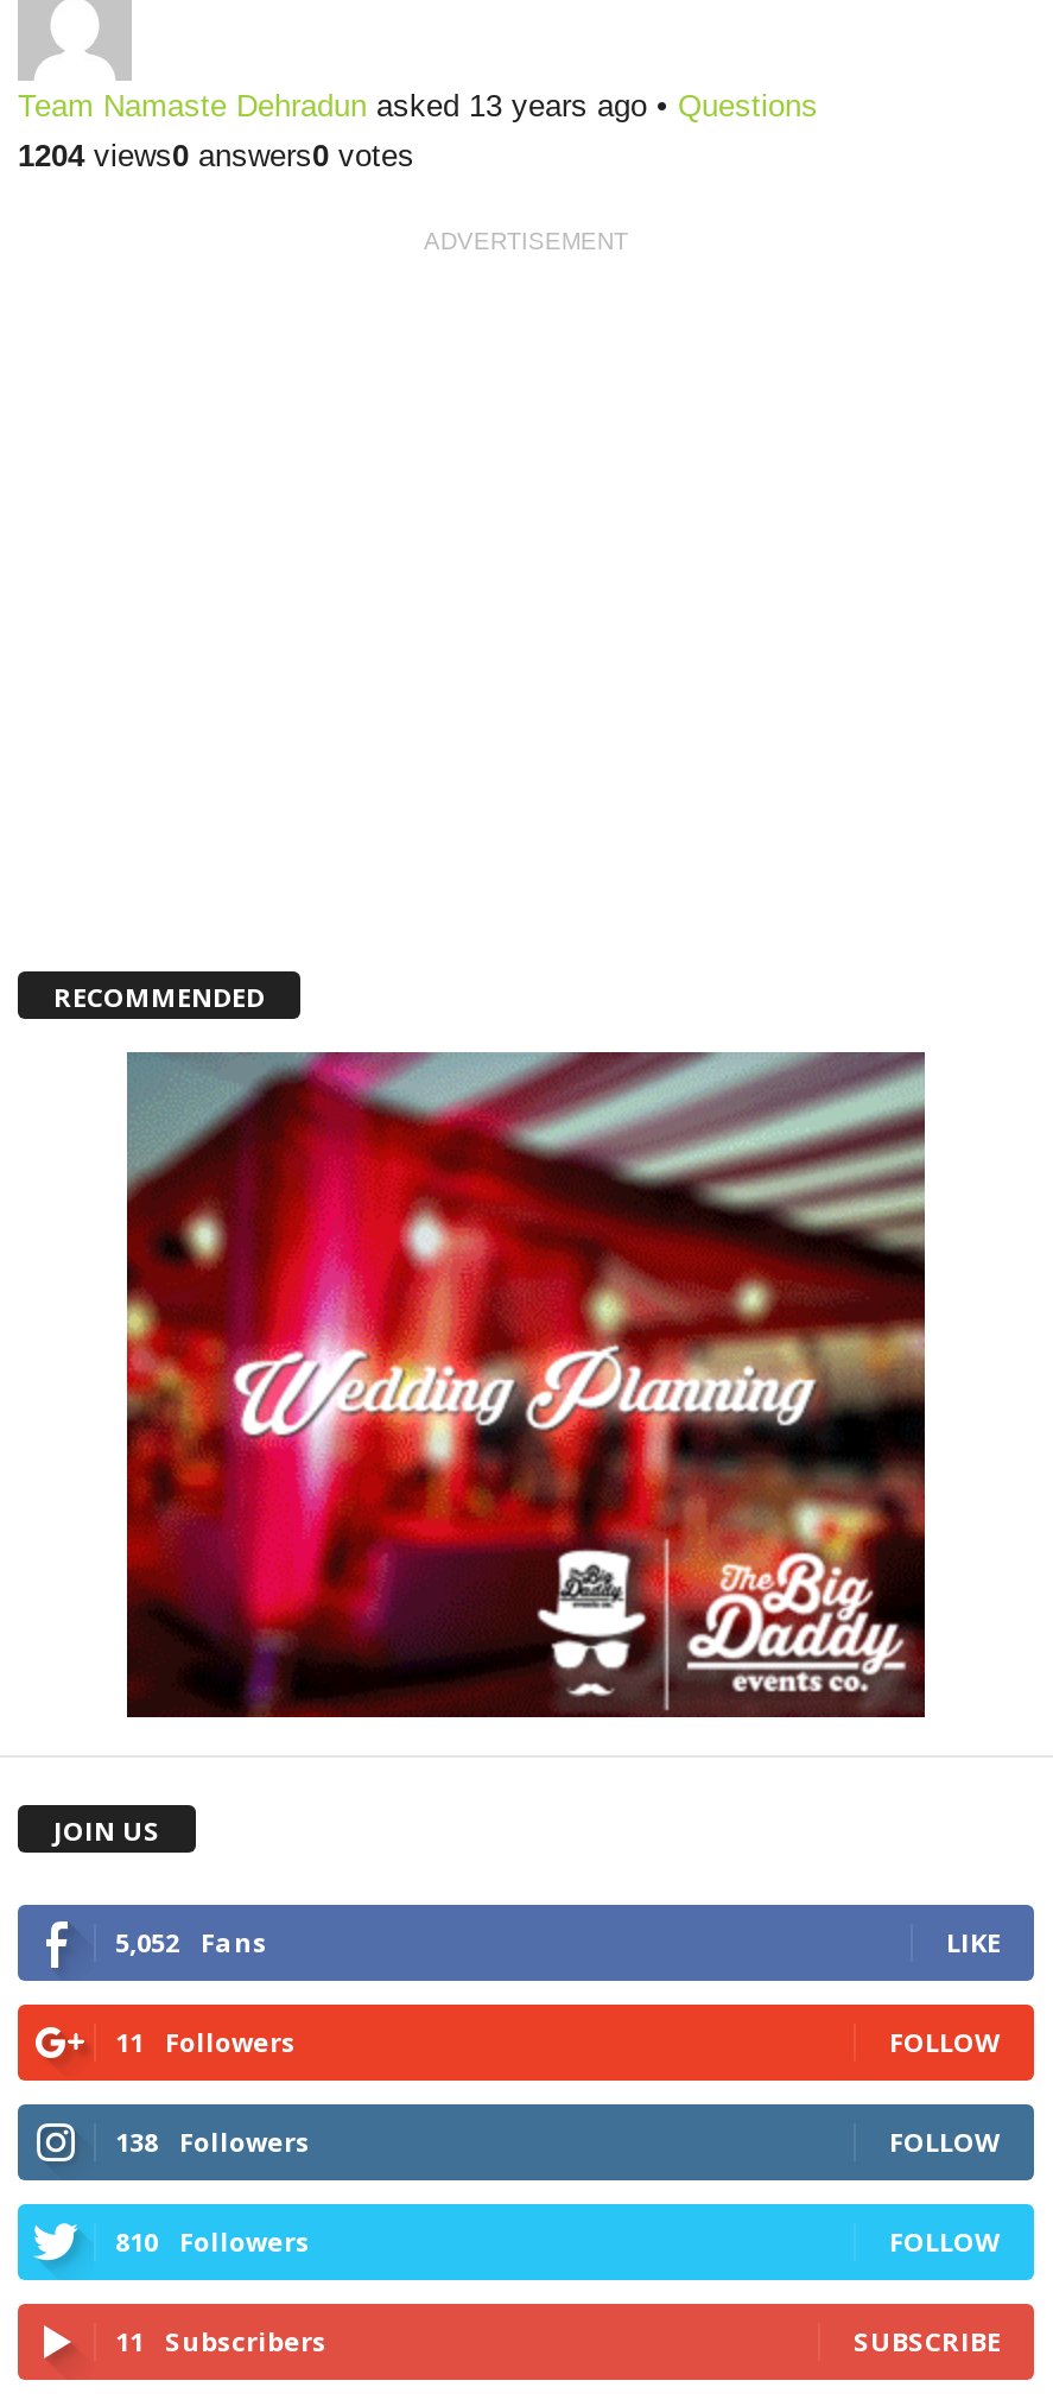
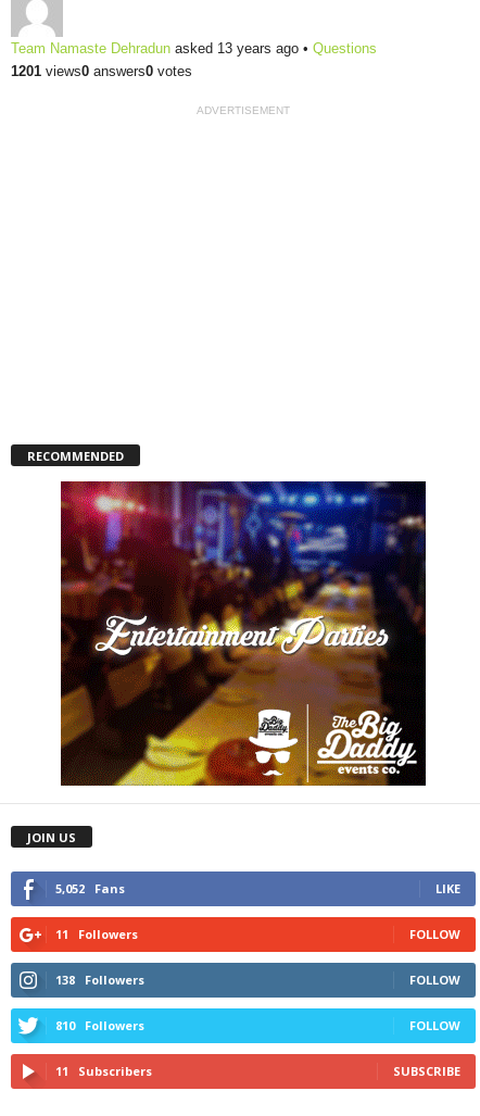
- 1204 views0 answers0 votes
+ 1201 views0 answers0 votes

- [image]
+ [image]
